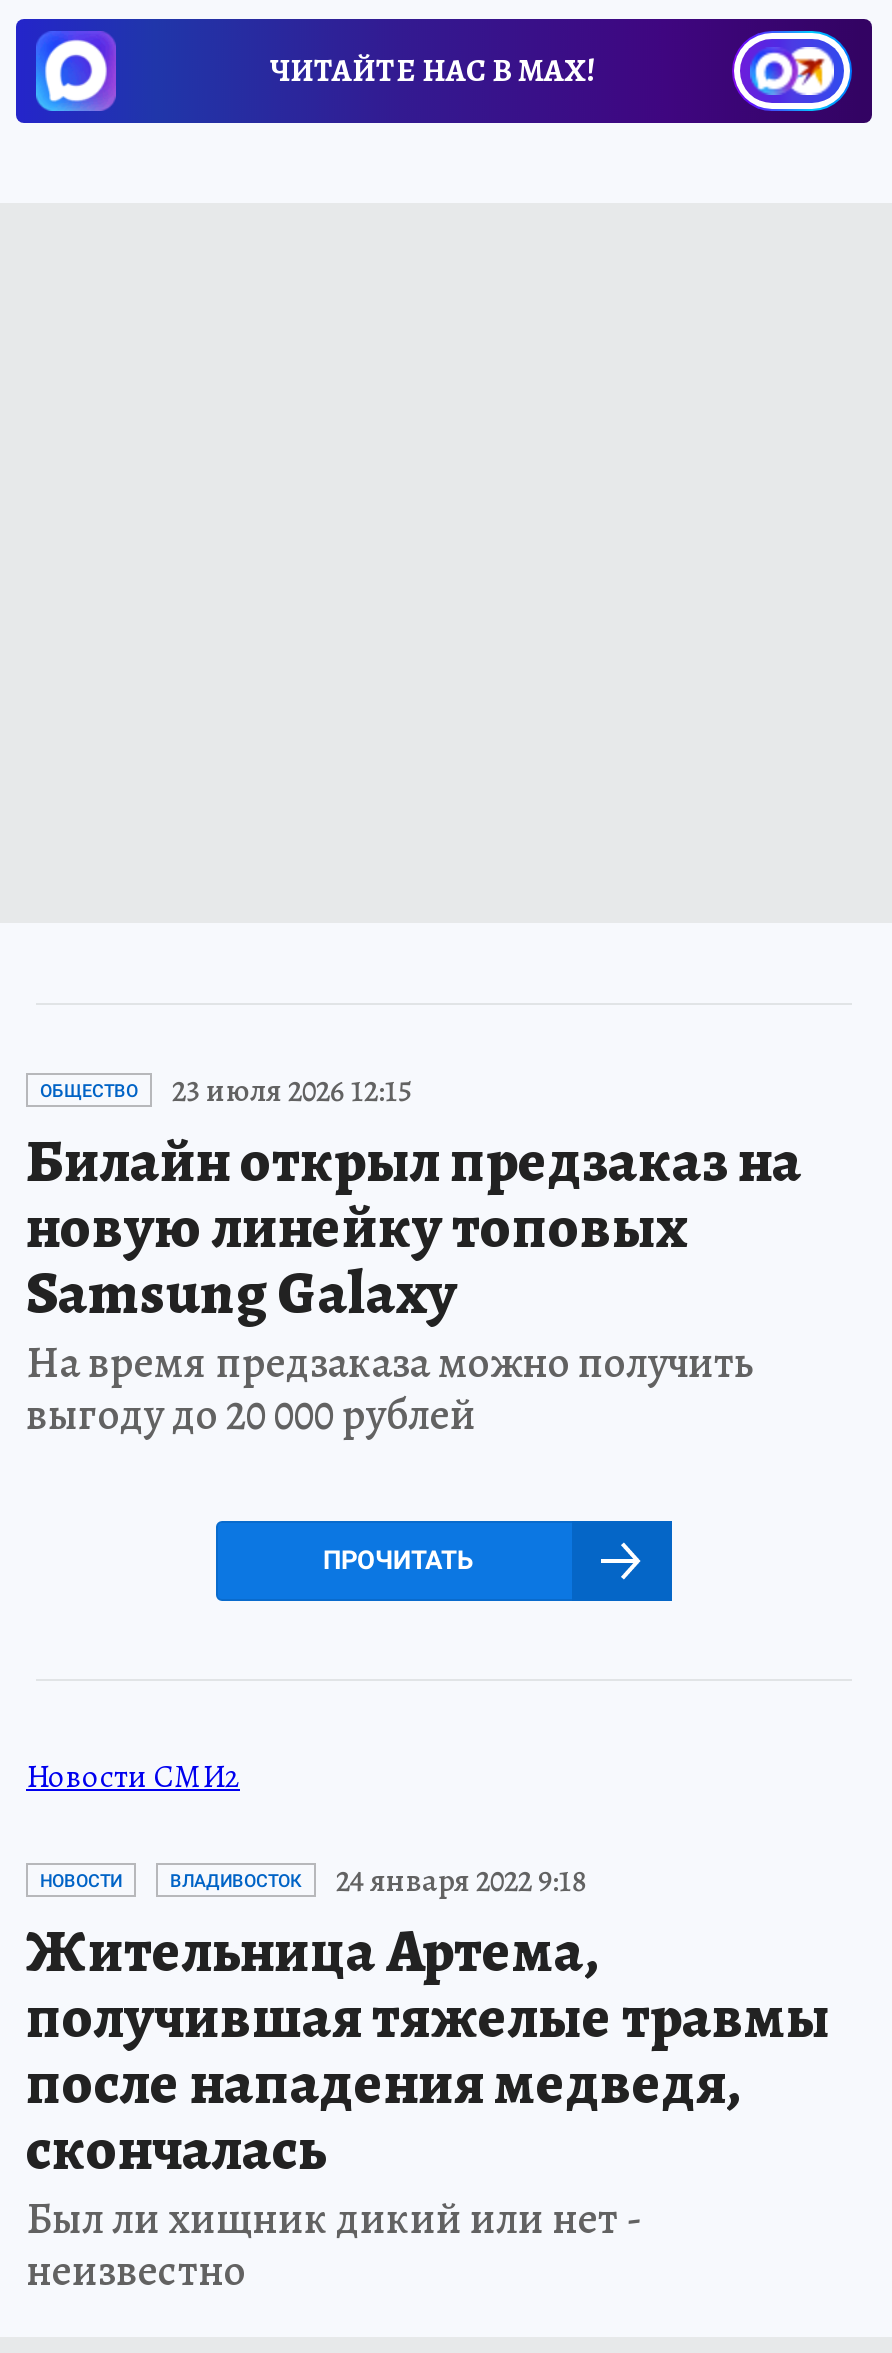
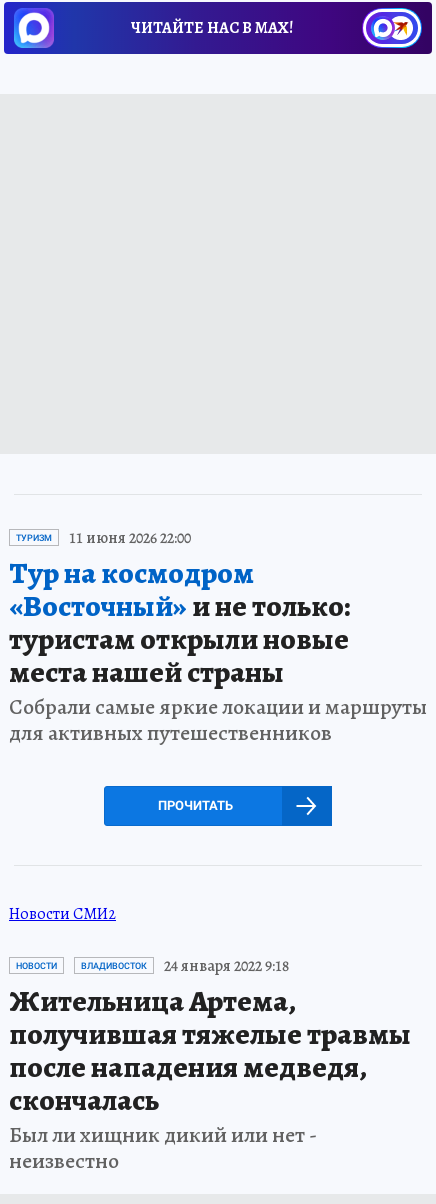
- ОБЩЕСТВО
- 23 июля 2026 12:15
- Билайн открыл предзаказ на
- новую линейку топовых
- Samsung Galaxy
- На время предзаказа можно получить
- выгоду до 20 000 рублей
+ ТУРИЗМ
+ 11 июня 2026 22:00
+ Тур на космодром
+ «Восточный»и не только:
+ туристам открыли новые
+ места нашей страны
+ Собрали самые яркие локации и маршруты
+ для активных путешественников
